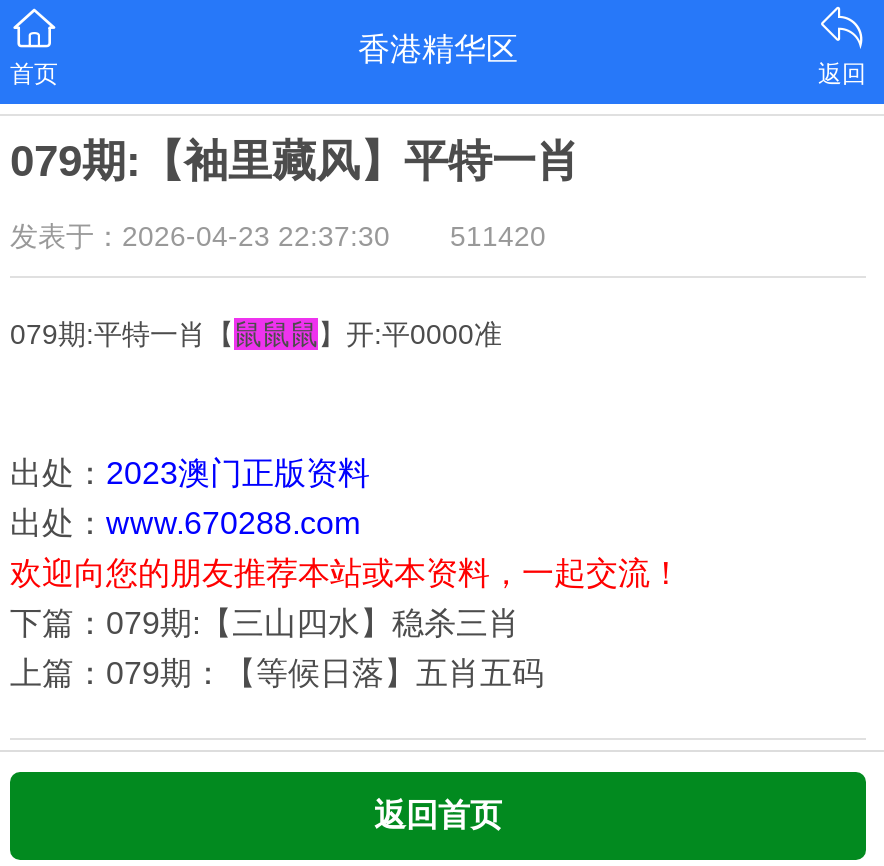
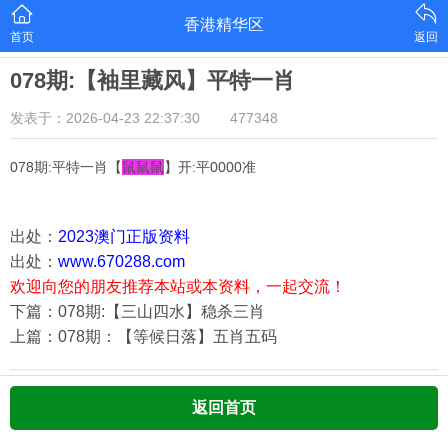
- 079期:【袖里藏风】平特一肖
+ 078期:【袖里藏风】平特一肖

- 发表于：2026-04-23 22:37:30 511420
+ 发表于：2026-04-23 22:37:30 477348

- 079期:平特一肖【鼠鼠鼠】开:平0000准
+ 078期:平特一肖【鼠鼠鼠】开:平0000准

- 下篇：079期:【三山四水】稳杀三肖
+ 下篇：078期:【三山四水】稳杀三肖

- 上篇：079期：【等候日落】五肖五码
+ 上篇：078期：【等候日落】五肖五码
